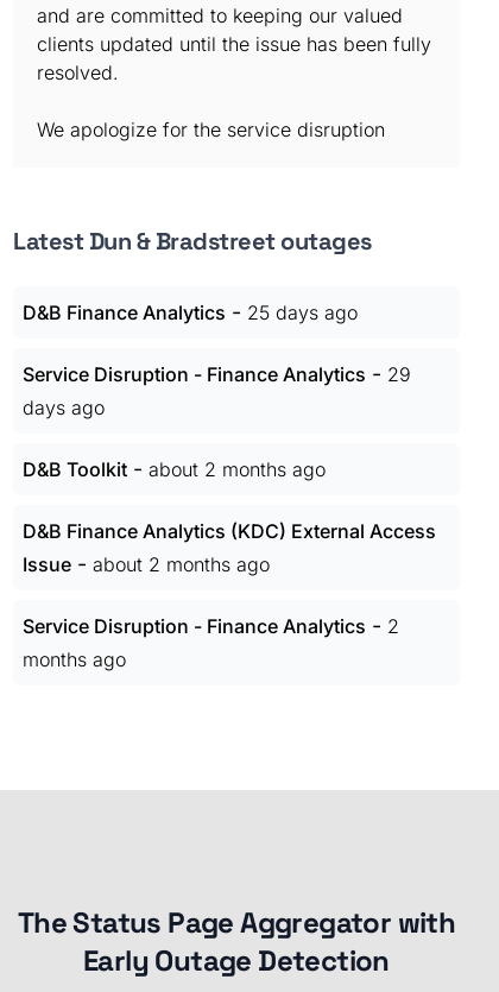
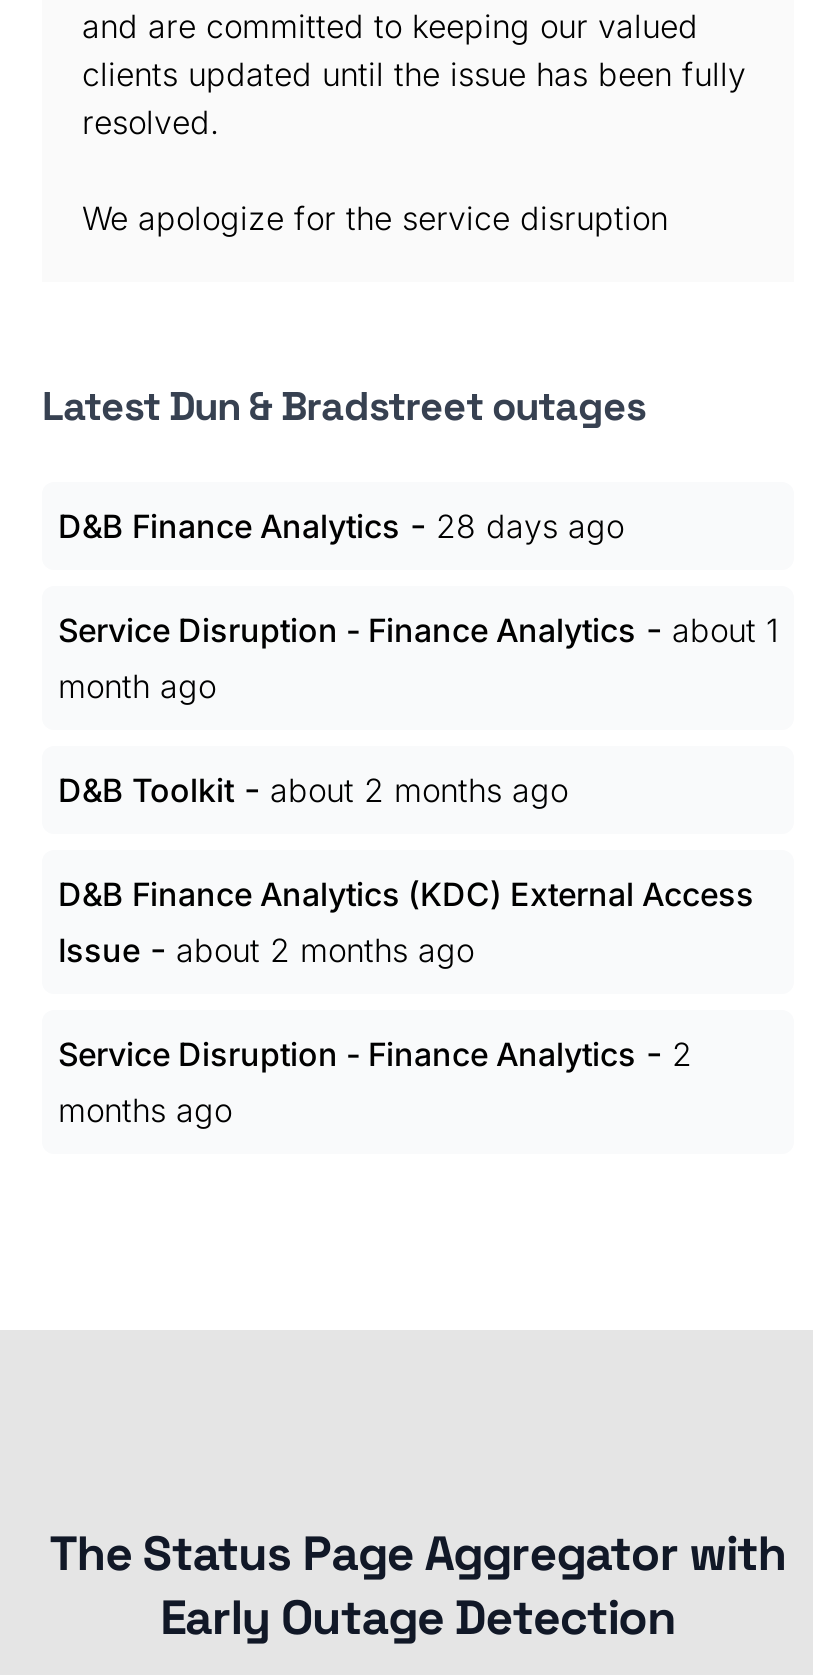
- D&B Finance Analytics - 25 days ago
+ D&B Finance Analytics - 28 days ago

- Service Disruption - Finance Analytics - 29
- days ago
+ Service Disruption - Finance Analytics - about 1
+ month ago
